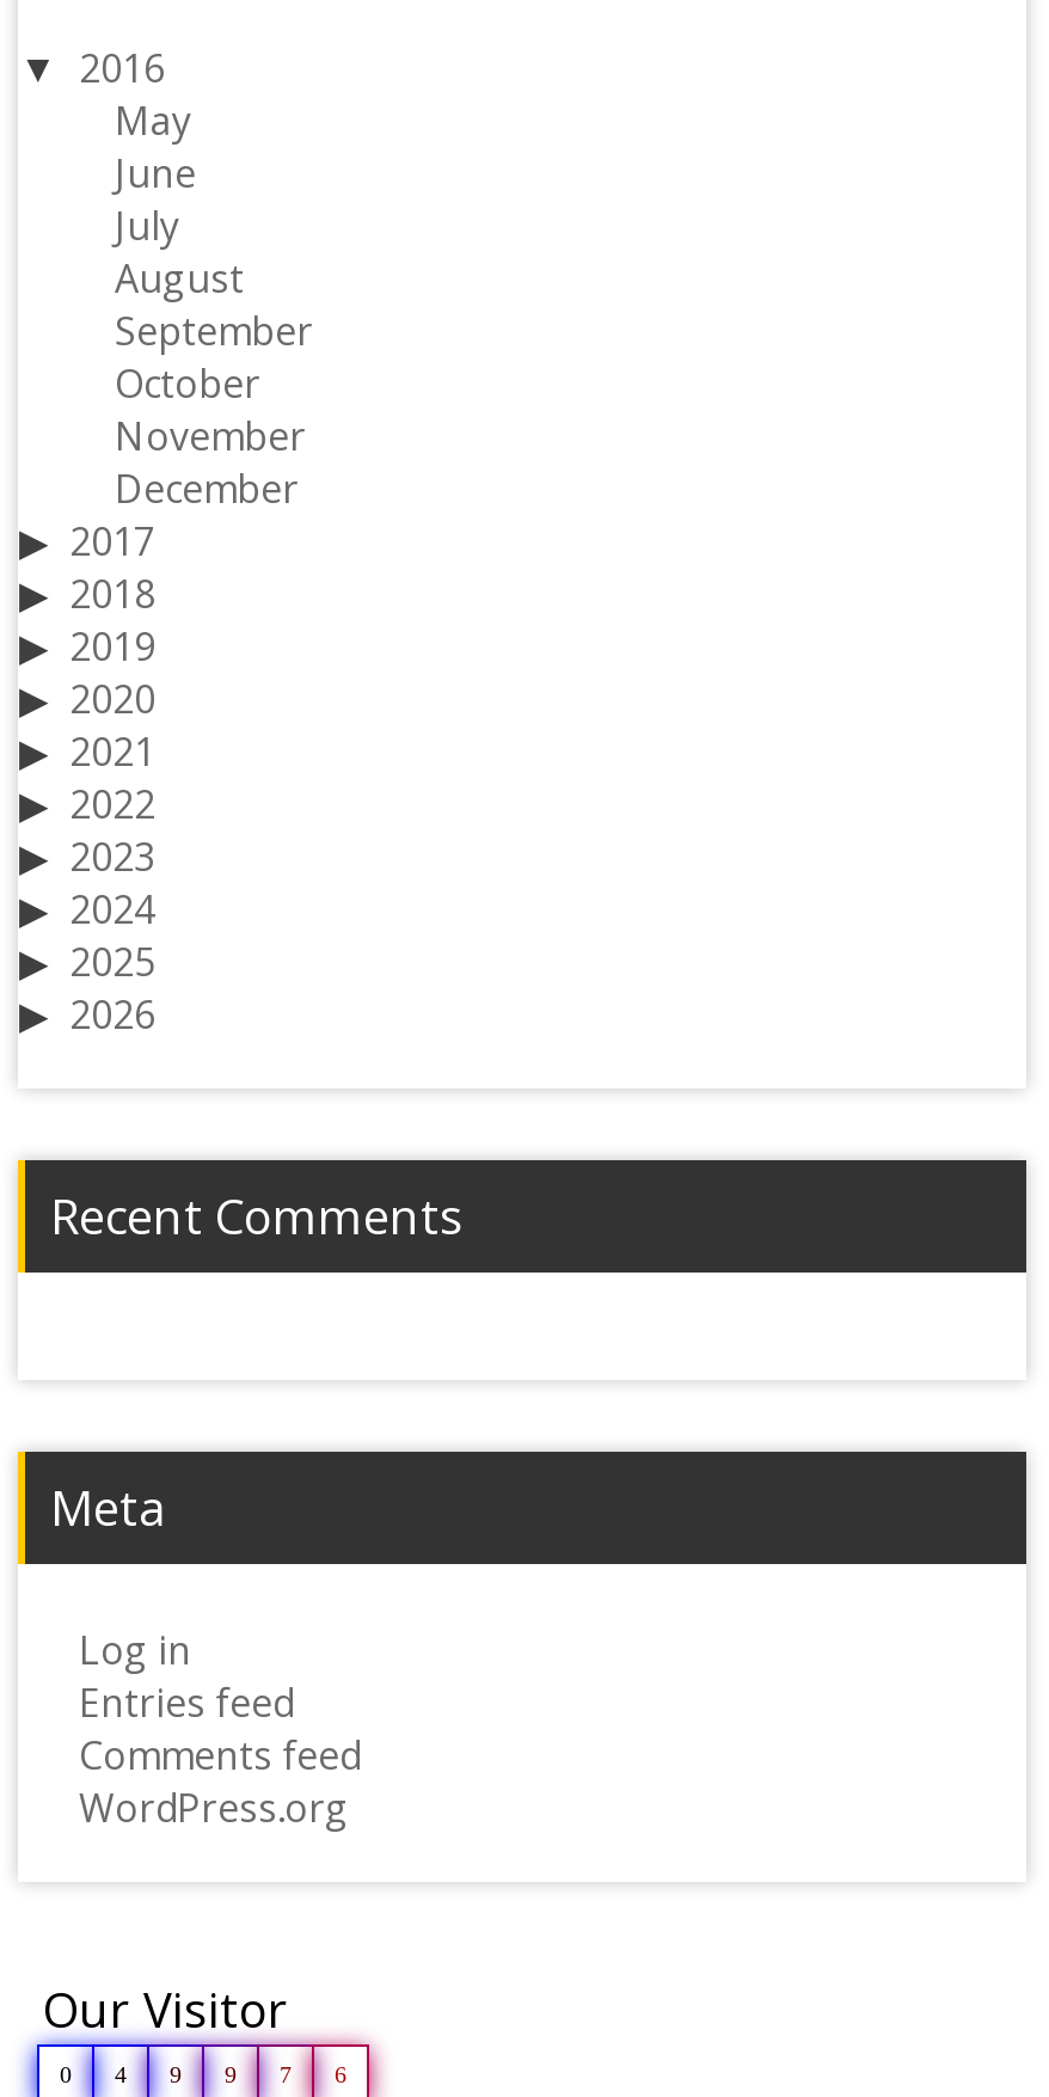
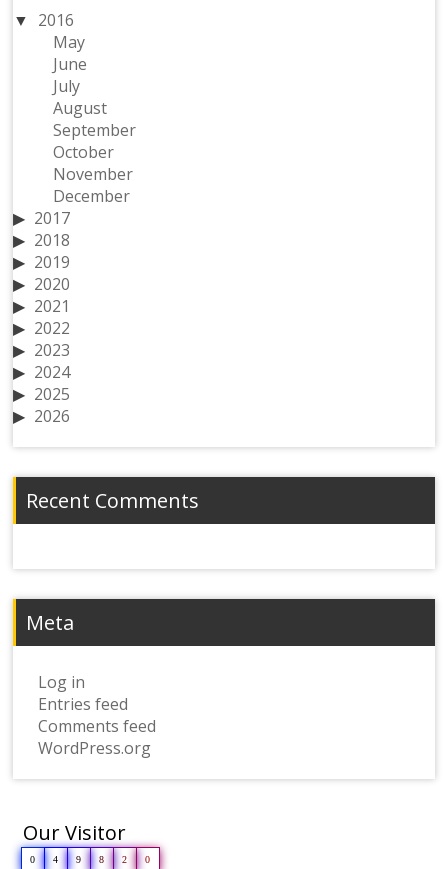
- 9
+ 8

- 7
+ 2

- 6
+ 0
